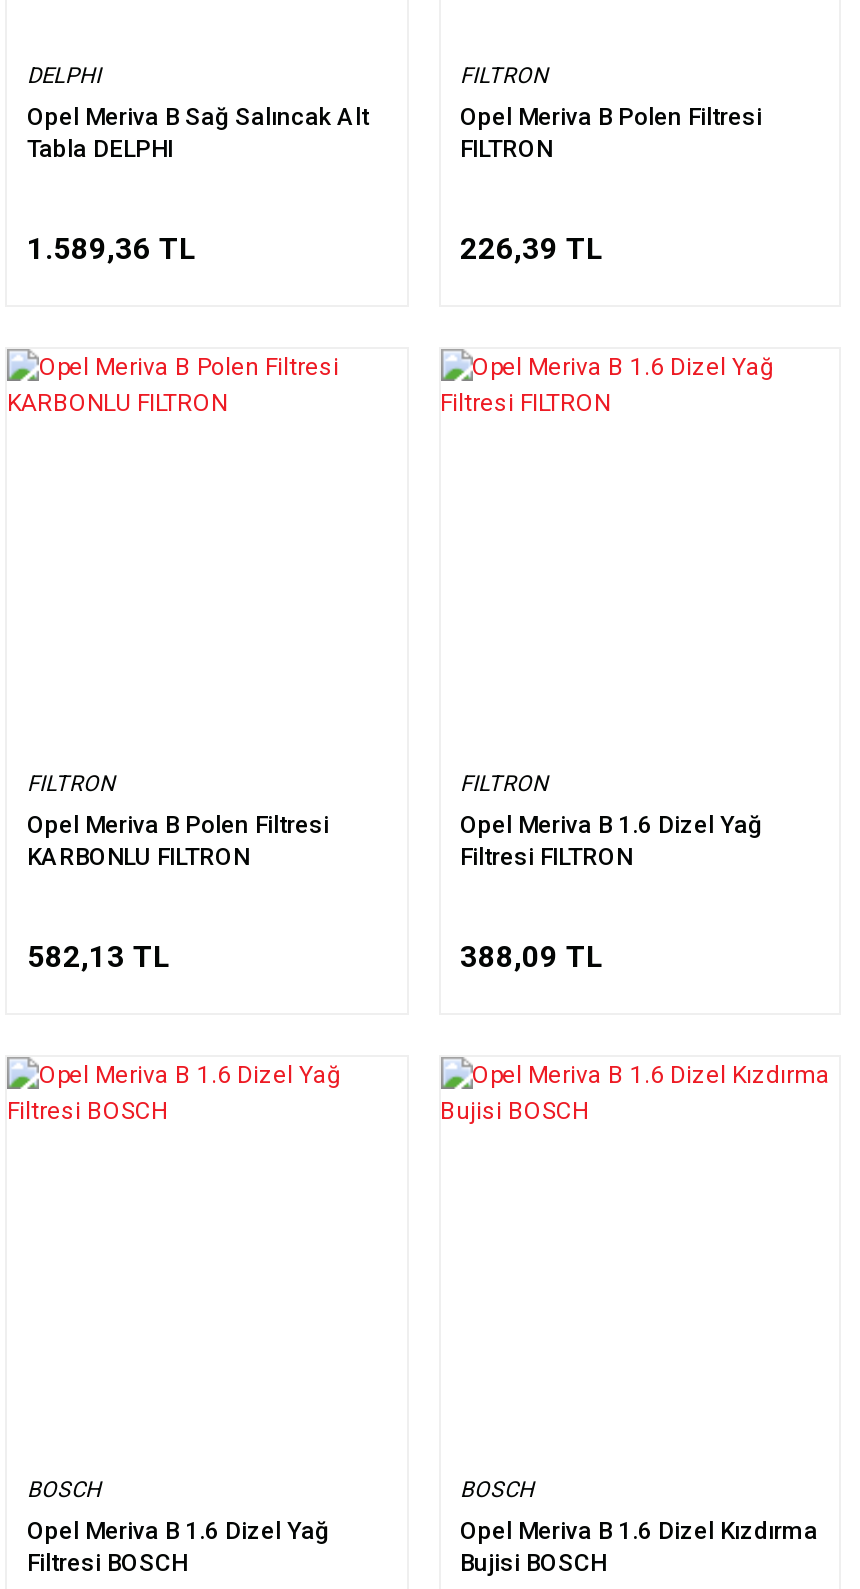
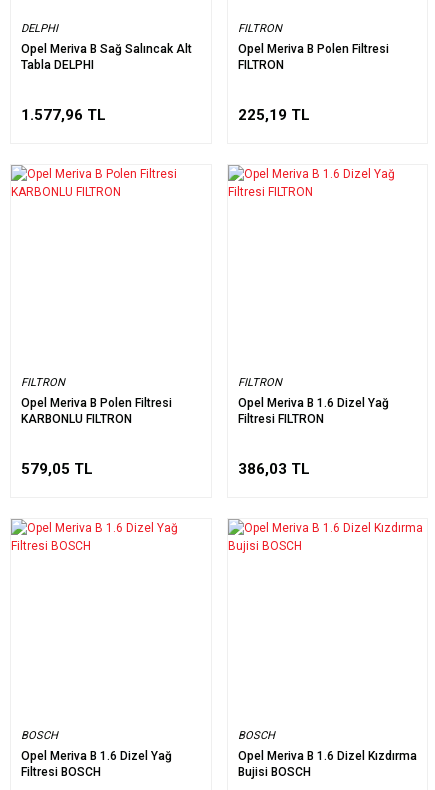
- 1.589,36 TL
+ 1.577,96 TL

- 226,39 TL
+ 225,19 TL

- 582,13 TL
+ 579,05 TL

- 388,09 TL
+ 386,03 TL
